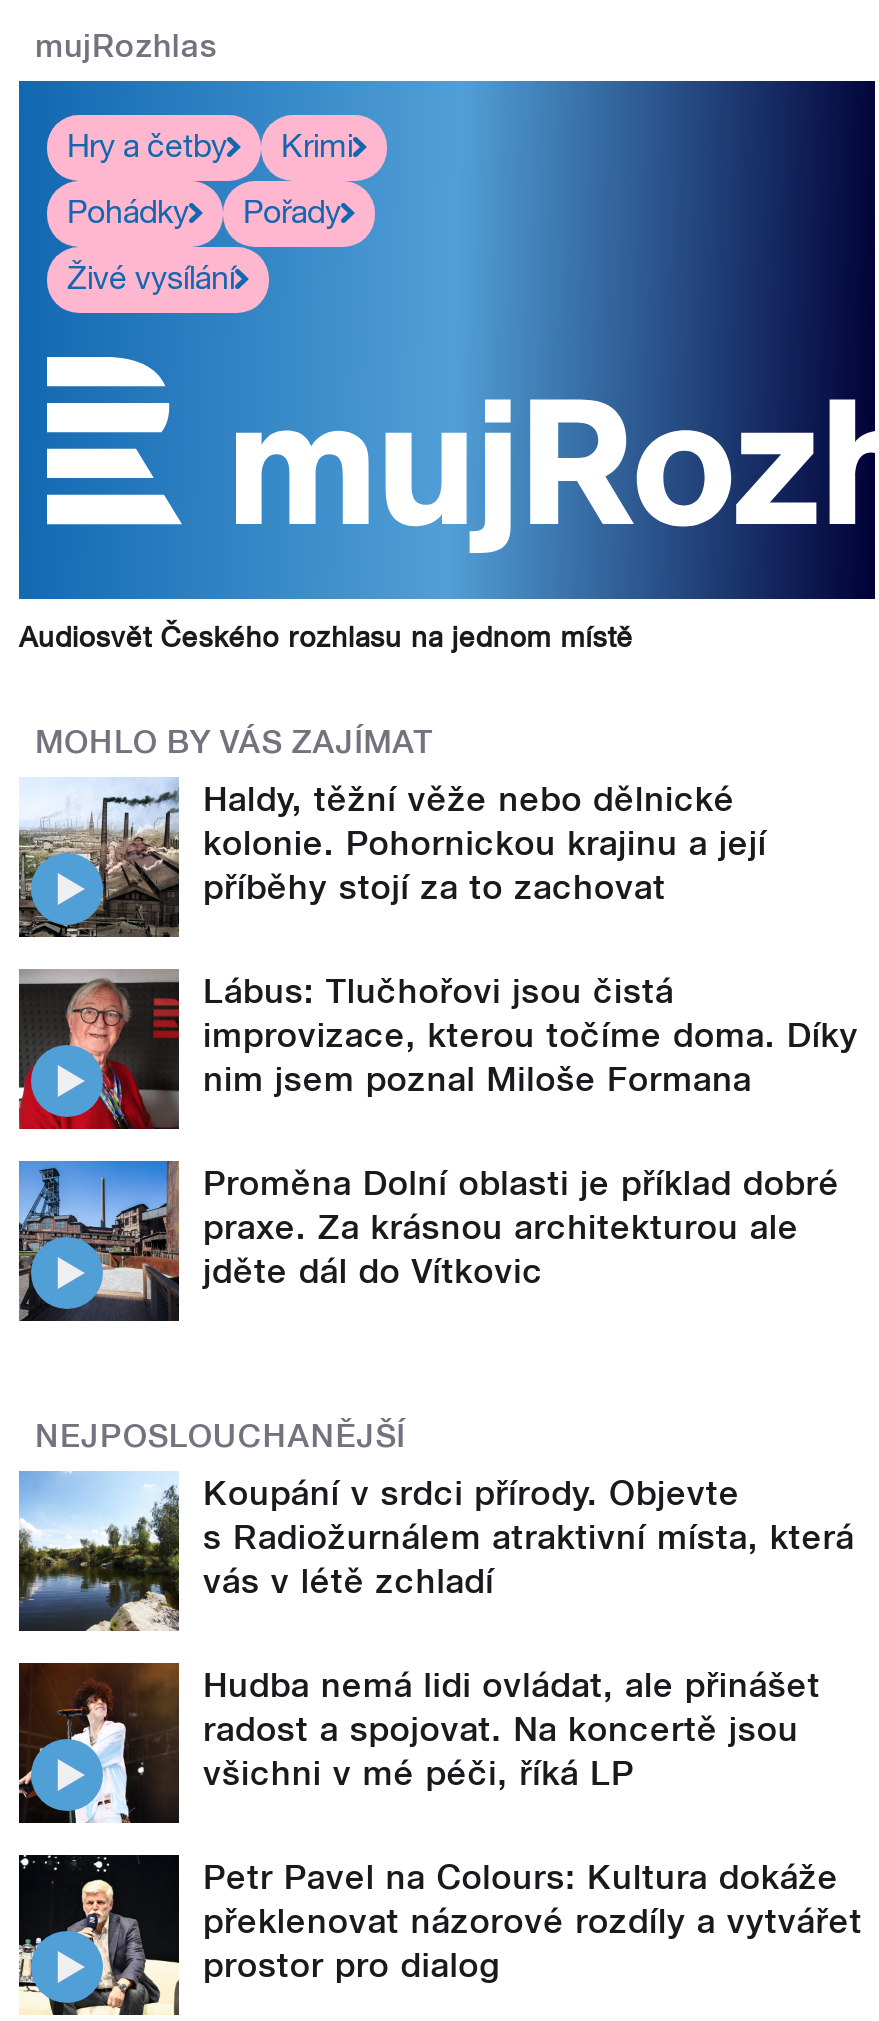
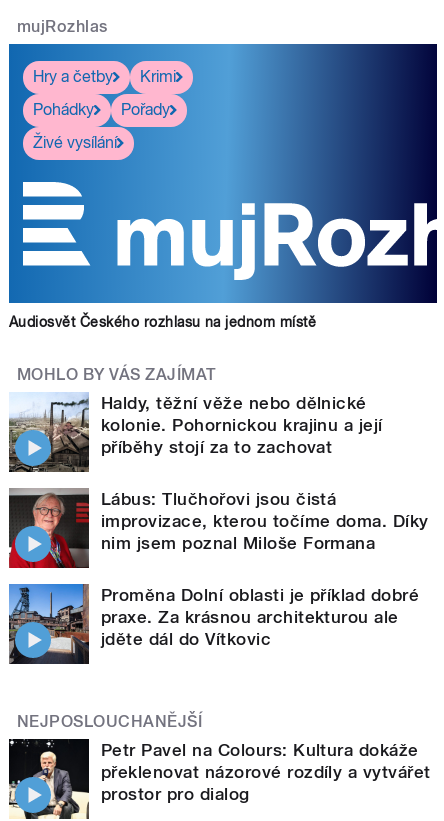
- [image]
- Koupání v srdci přírody. Objevte
- s Radiožurnálem atraktivní místa, která
- vás v létě zchladí
- Hudba nemá lidi ovládat, ale přinášet
- radost a spojovat. Na koncertě jsou
- všichni v mé péči, říká LP

- [image]
